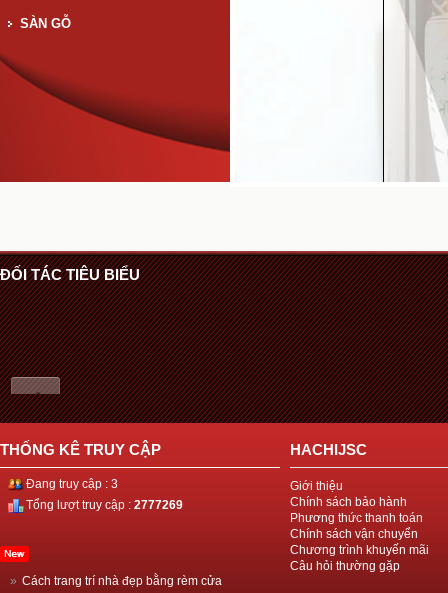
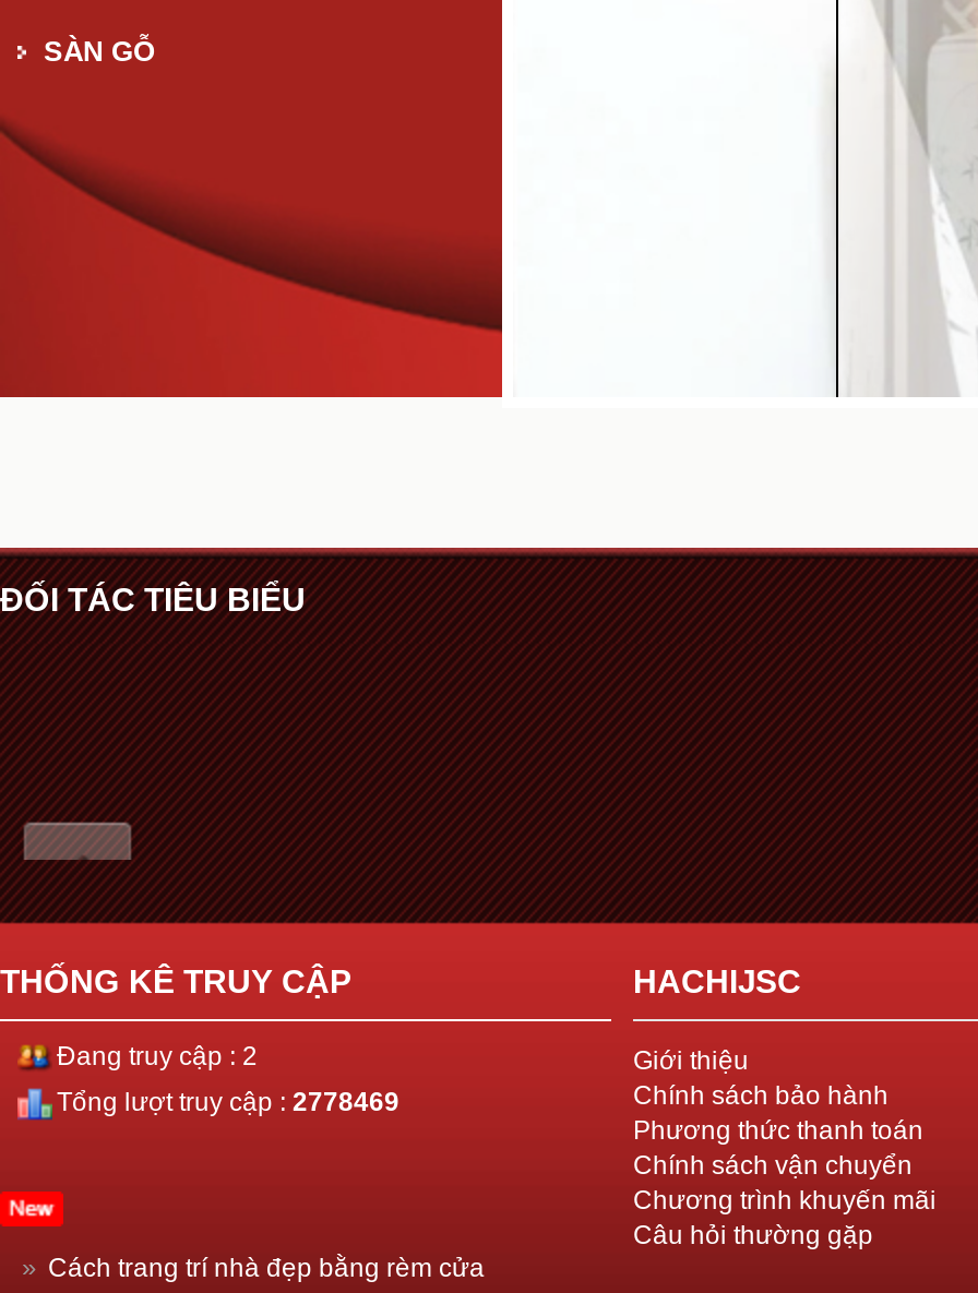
- Đang truy cập : 3
+ Đang truy cập : 2

- Tổng lượt truy cập : 2777269
+ Tổng lượt truy cập : 2778469
